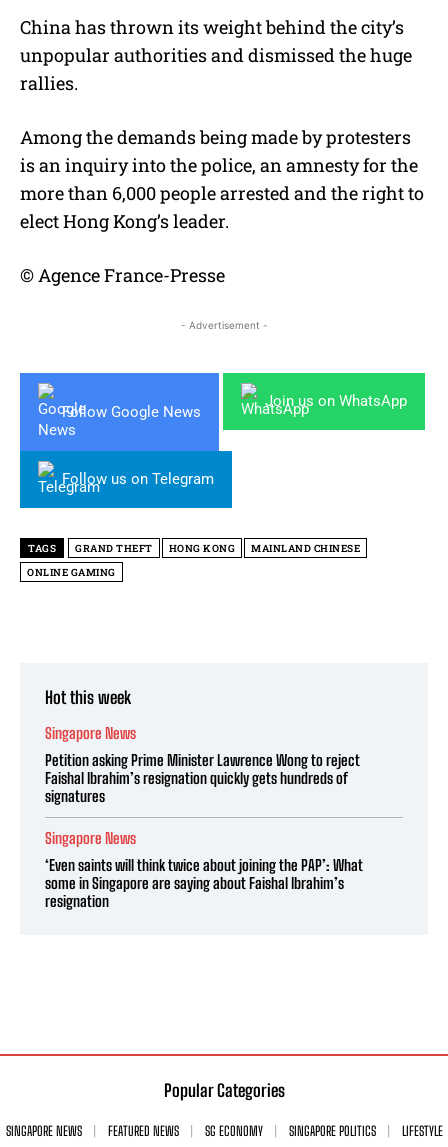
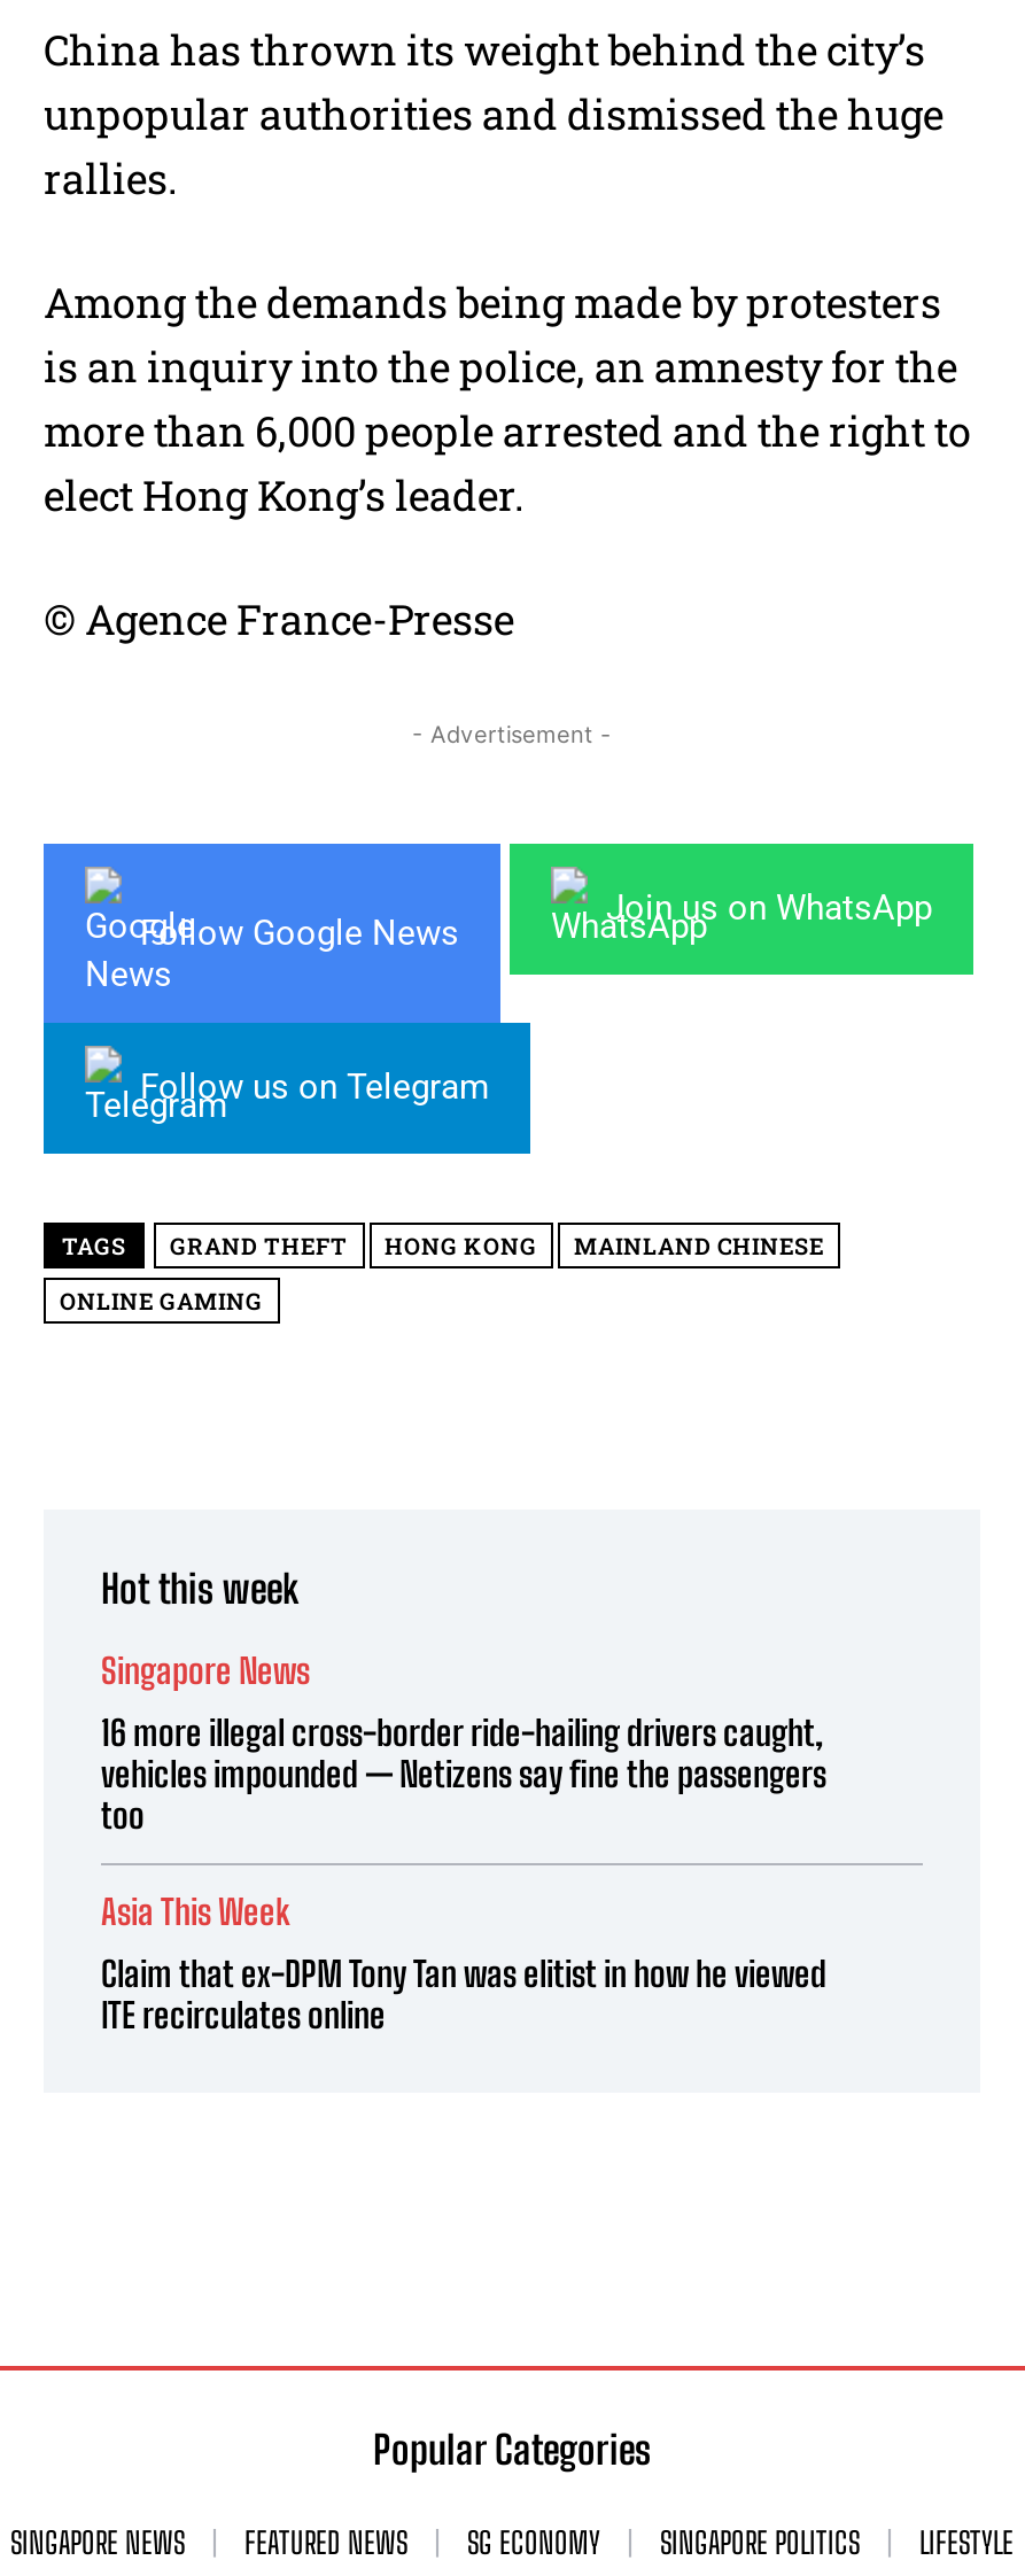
- Petition asking Prime Minister Lawrence Wong to reject
- Faishal Ibrahim’s resignation quickly gets hundreds of
- signatures
+ 16 more illegal cross-border ride-hailing drivers caught,
+ vehicles impounded — Netizens say fine the passengers
+ too

- Singapore News
+ Asia This Week

- ‘Even saints will think twice about joining the PAP’: What
- some in Singapore are saying about Faishal Ibrahim’s
- resignation
+ Claim that ex-DPM Tony Tan was elitist in how he viewed
+ ITE recirculates online
